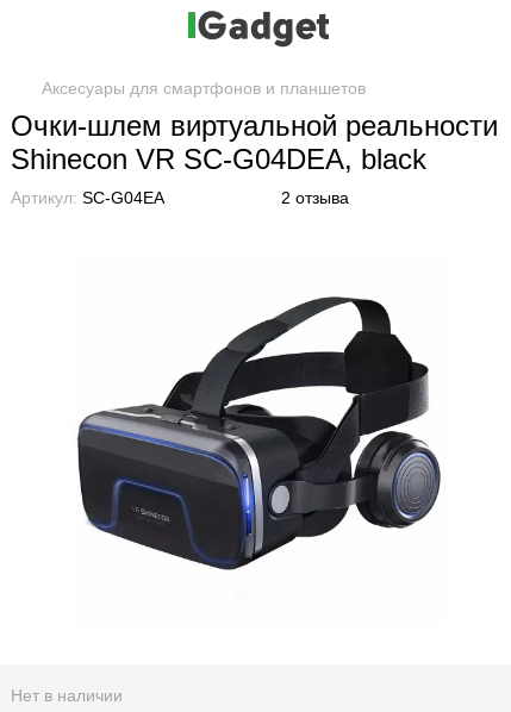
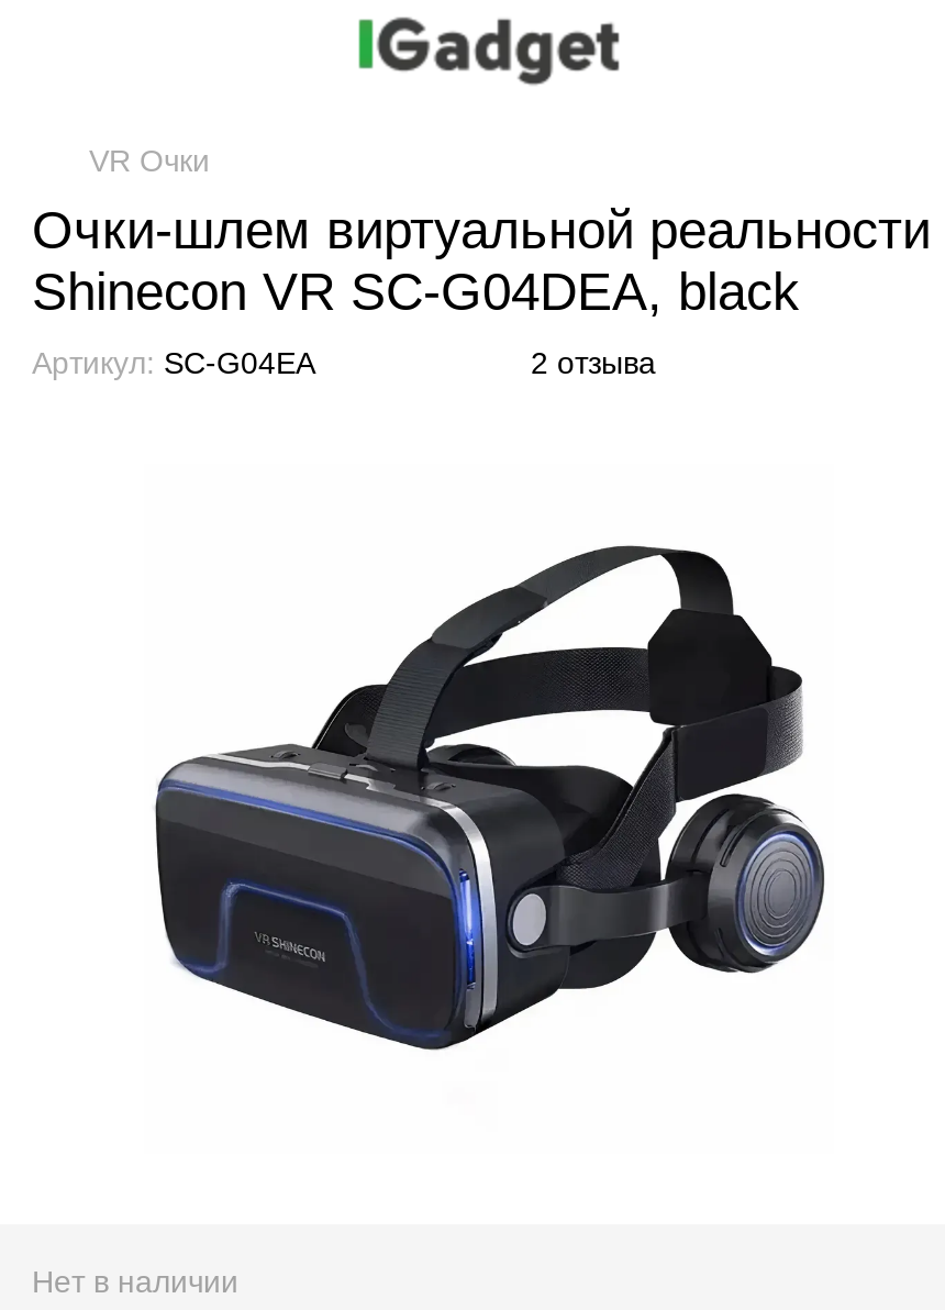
- Аксесуары для смартфонов и планшетов
+ VR Очки
